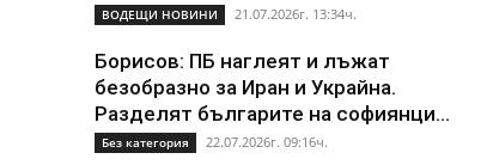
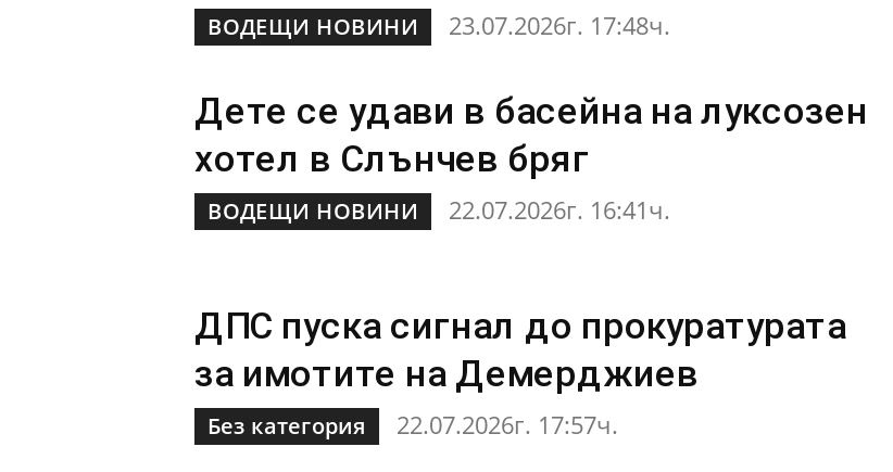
- 21.07.2026г. 13:34ч.
- Борисов: ПБ наглеят и лъжат
- безобразно за Иран и Украйна.
- Разделят българите на софиянци...
+ 23.07.2026г. 17:48ч.
+ Дете се удави в басейна на луксозен
+ хотел в Слънчев бряг
+ ВОДЕЩИ НОВИНИ
+ 22.07.2026г. 16:41ч.
+ ДПС пуска сигнал до прокуратурата
+ за имотите на Демерджиев

- Без категория 22.07.2026г. 09:16ч.
+ Без категория 22.07.2026г. 17:57ч.
